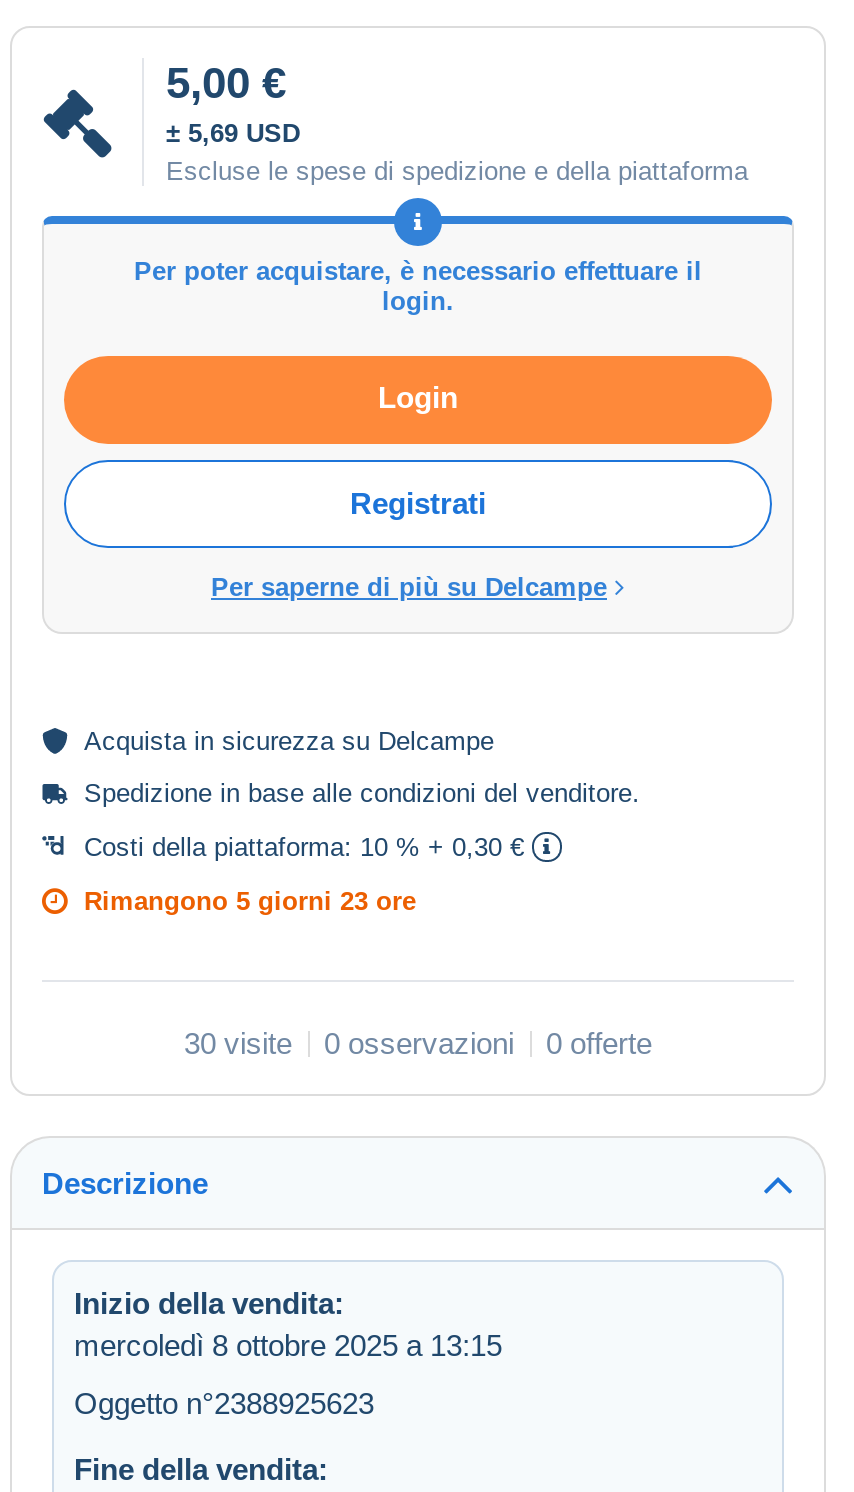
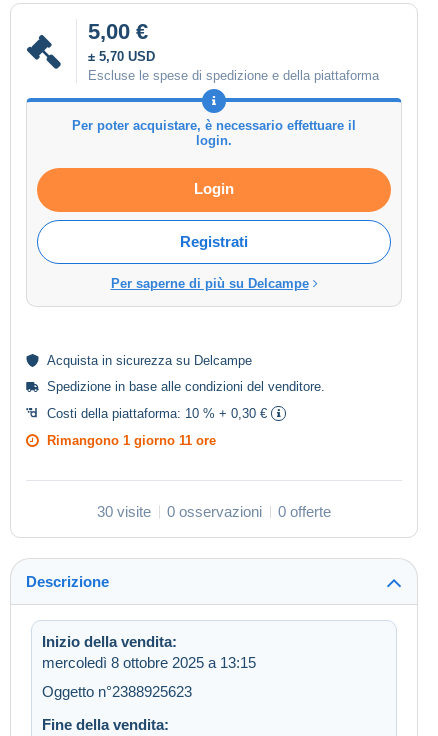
- ± 5,69 USD
+ ± 5,70 USD

- Rimangono 5 giorni 23 ore
+ Rimangono 1 giorno 11 ore
